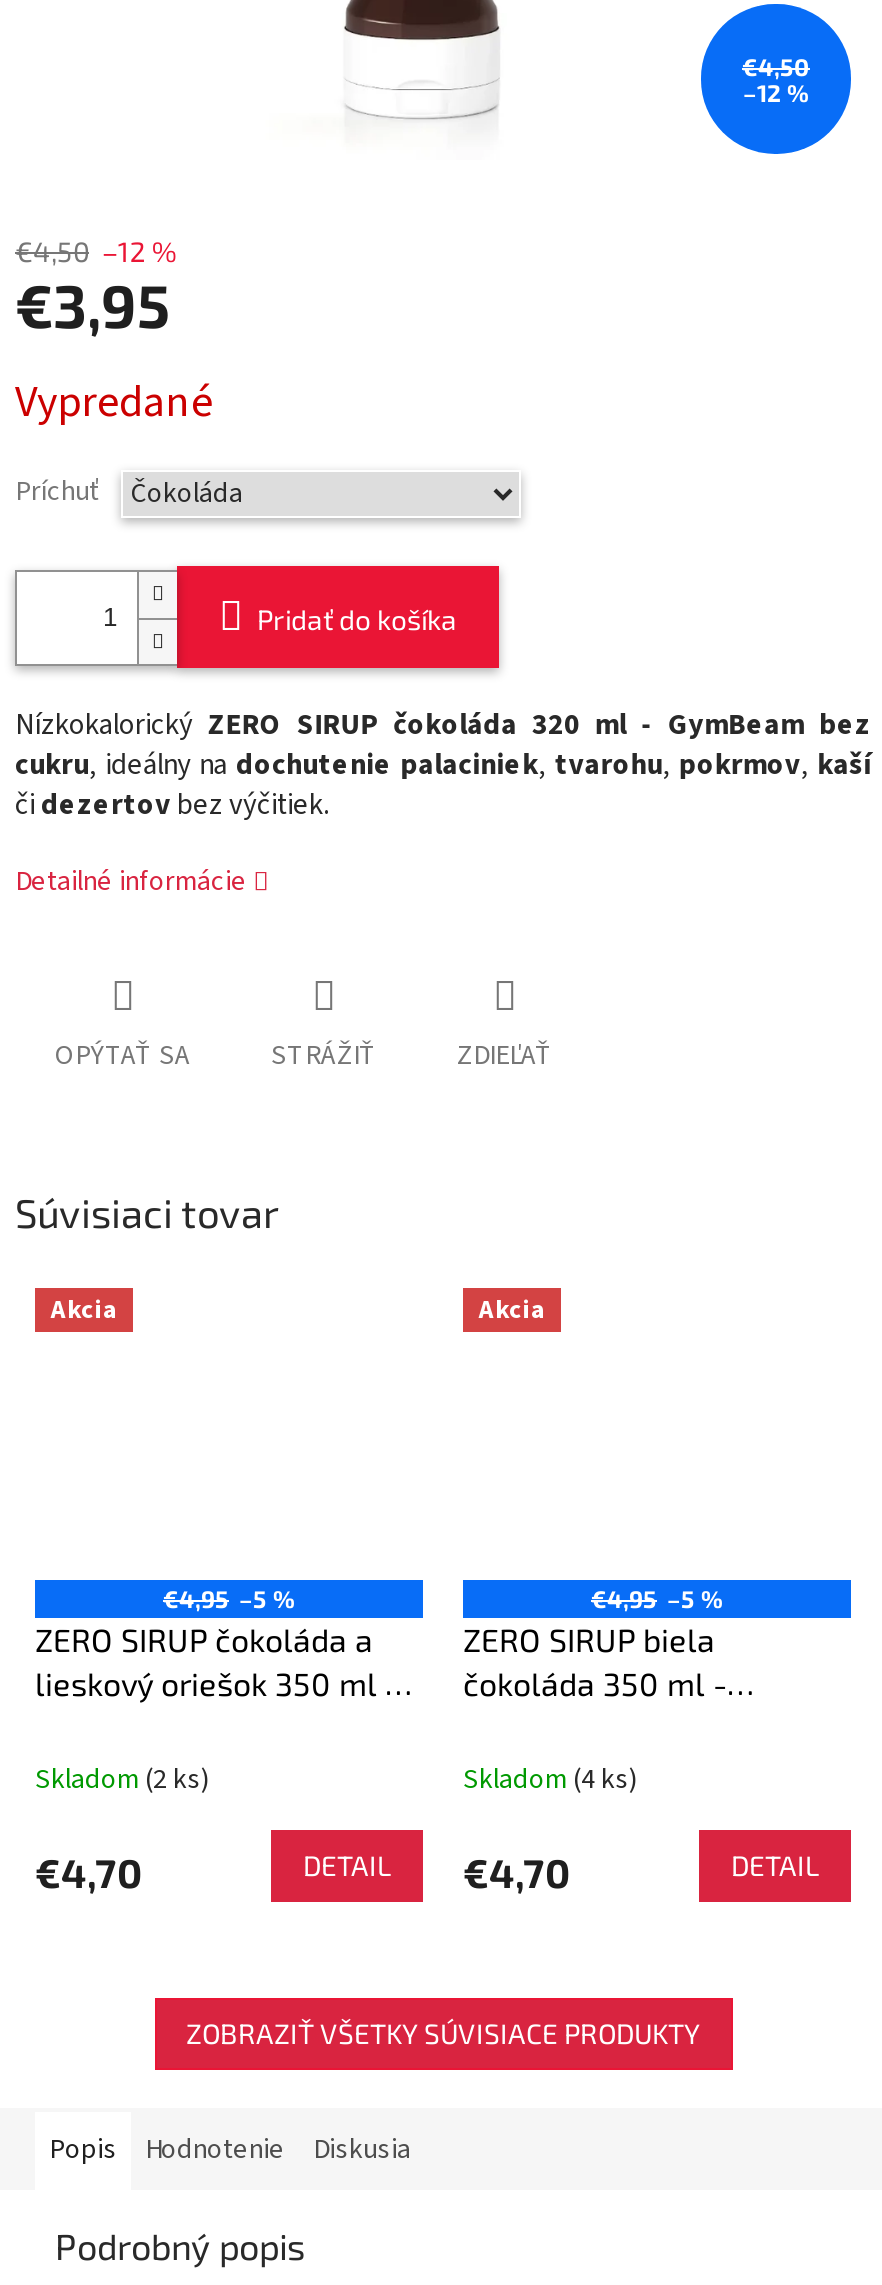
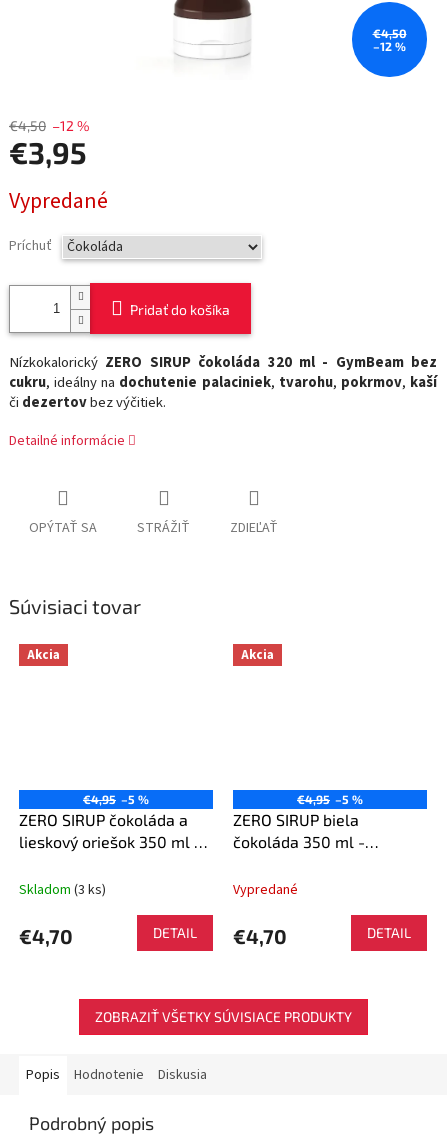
- Skladom (2 ks)
+ Skladom (3 ks)

- Skladom (4 ks)
+ Vypredané
